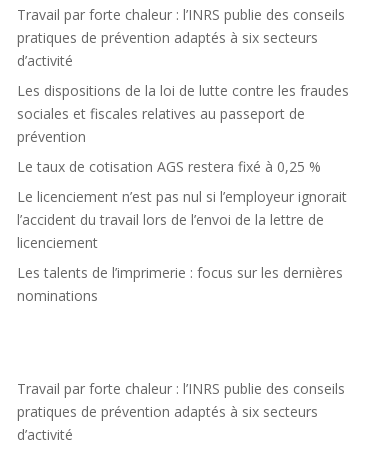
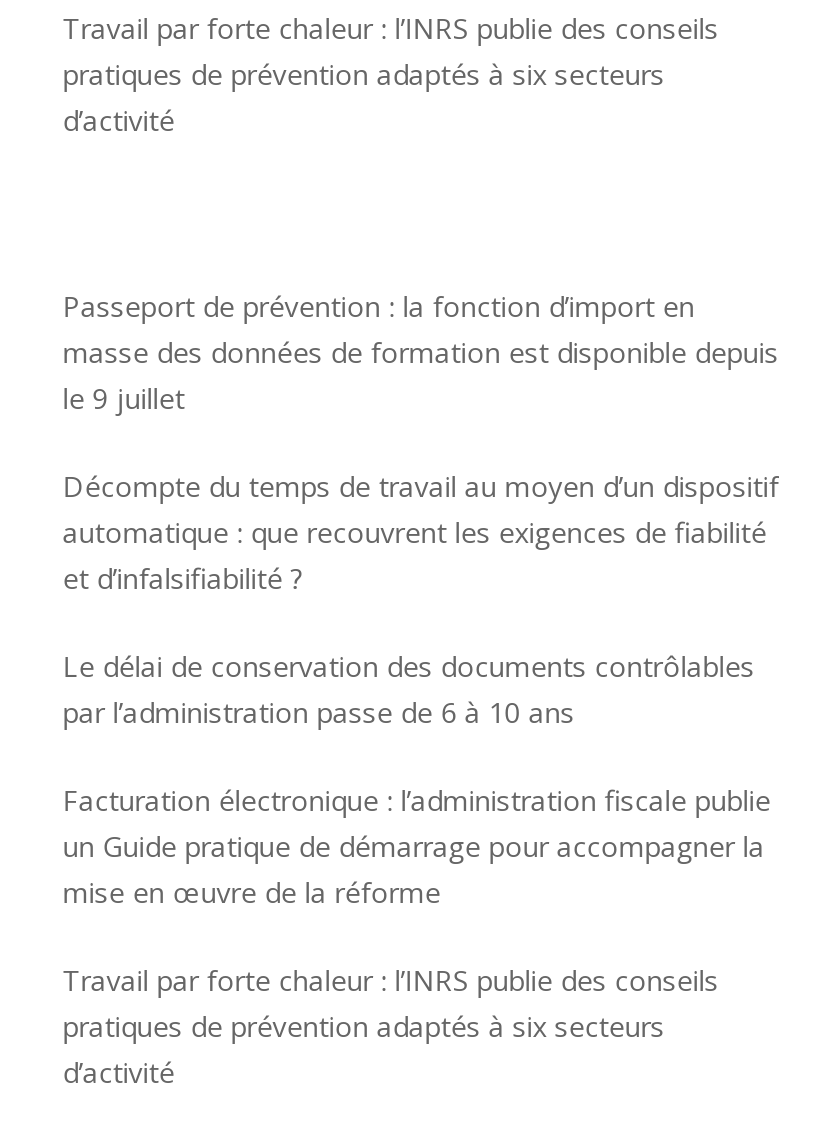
- Les dispositions de la loi de lutte contre les fraudes
- sociales et fiscales relatives au passeport de
- prévention
+ Passeport de prévention : la fonction d’import en
+ masse des données de formation est disponible depuis
+ le 9 juillet

- Le taux de cotisation AGS restera fixé à 0,25 %
+ Décompte du temps de travail au moyen d’un dispositif
+ automatique : que recouvrent les exigences de fiabilité
+ et d’infalsifiabilité ?

- Le licenciement n’est pas nul si l’employeur ignorait
- l’accident du travail lors de l’envoi de la lettre de
- licenciement
+ Le délai de conservation des documents contrôlables
+ par l’administration passe de 6 à 10 ans

- Les talents de l’imprimerie : focus sur les dernières
- nominations
+ Facturation électronique : l’administration fiscale publie
+ un Guide pratique de démarrage pour accompagner la
+ mise en œuvre de la réforme
